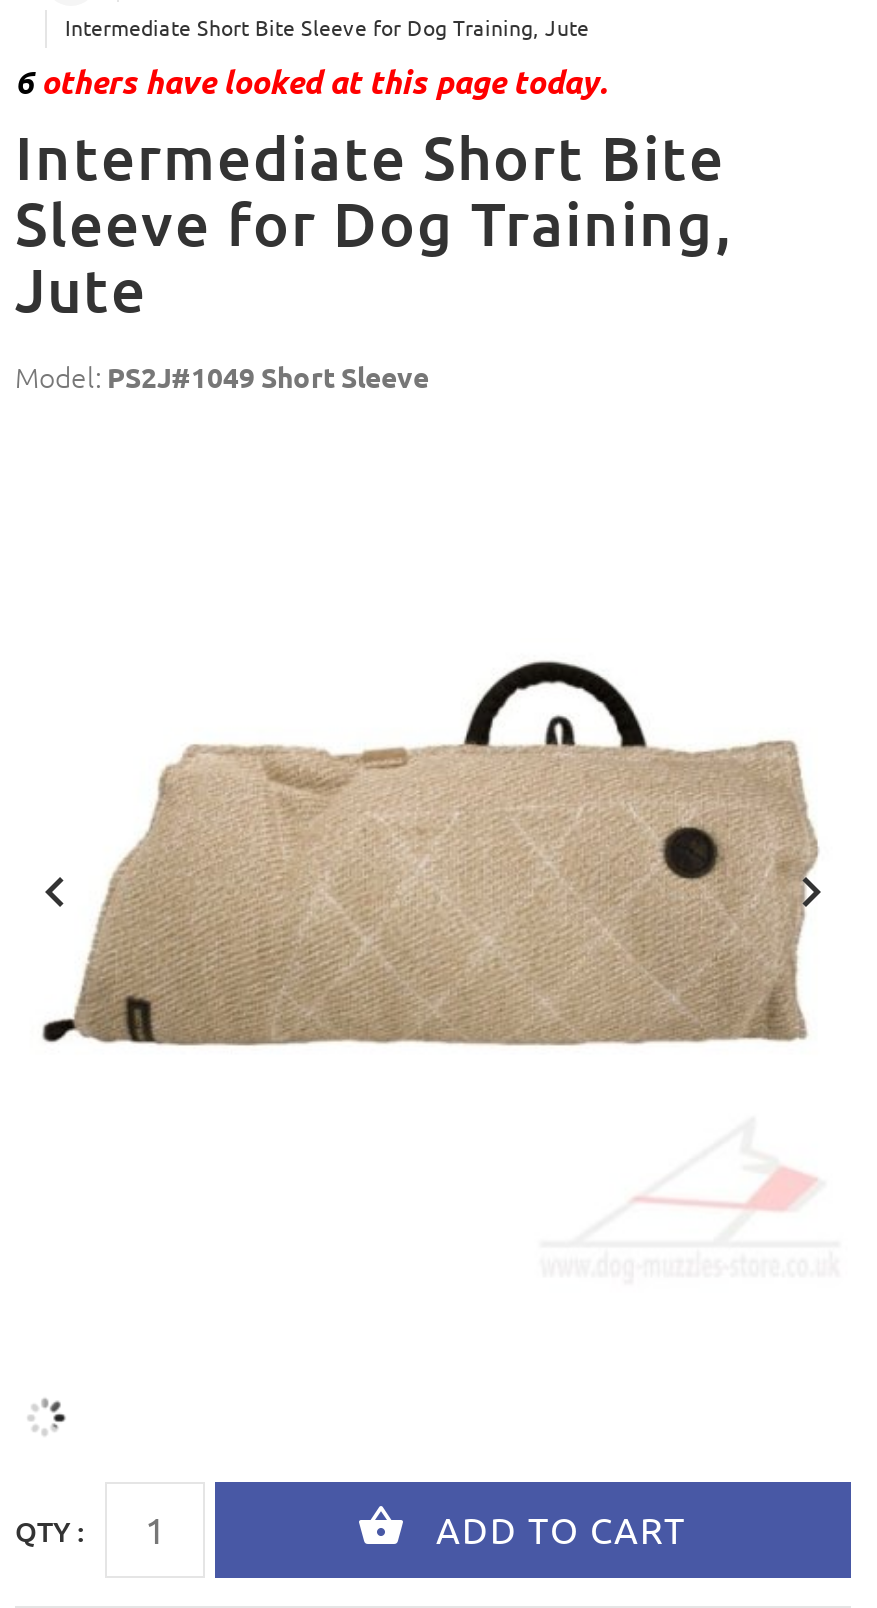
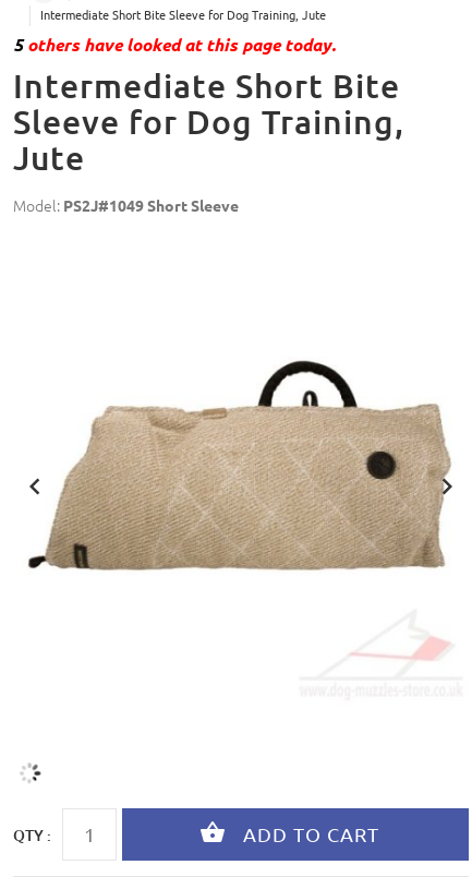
- 6 others have looked at this page today.
+ 5 others have looked at this page today.
